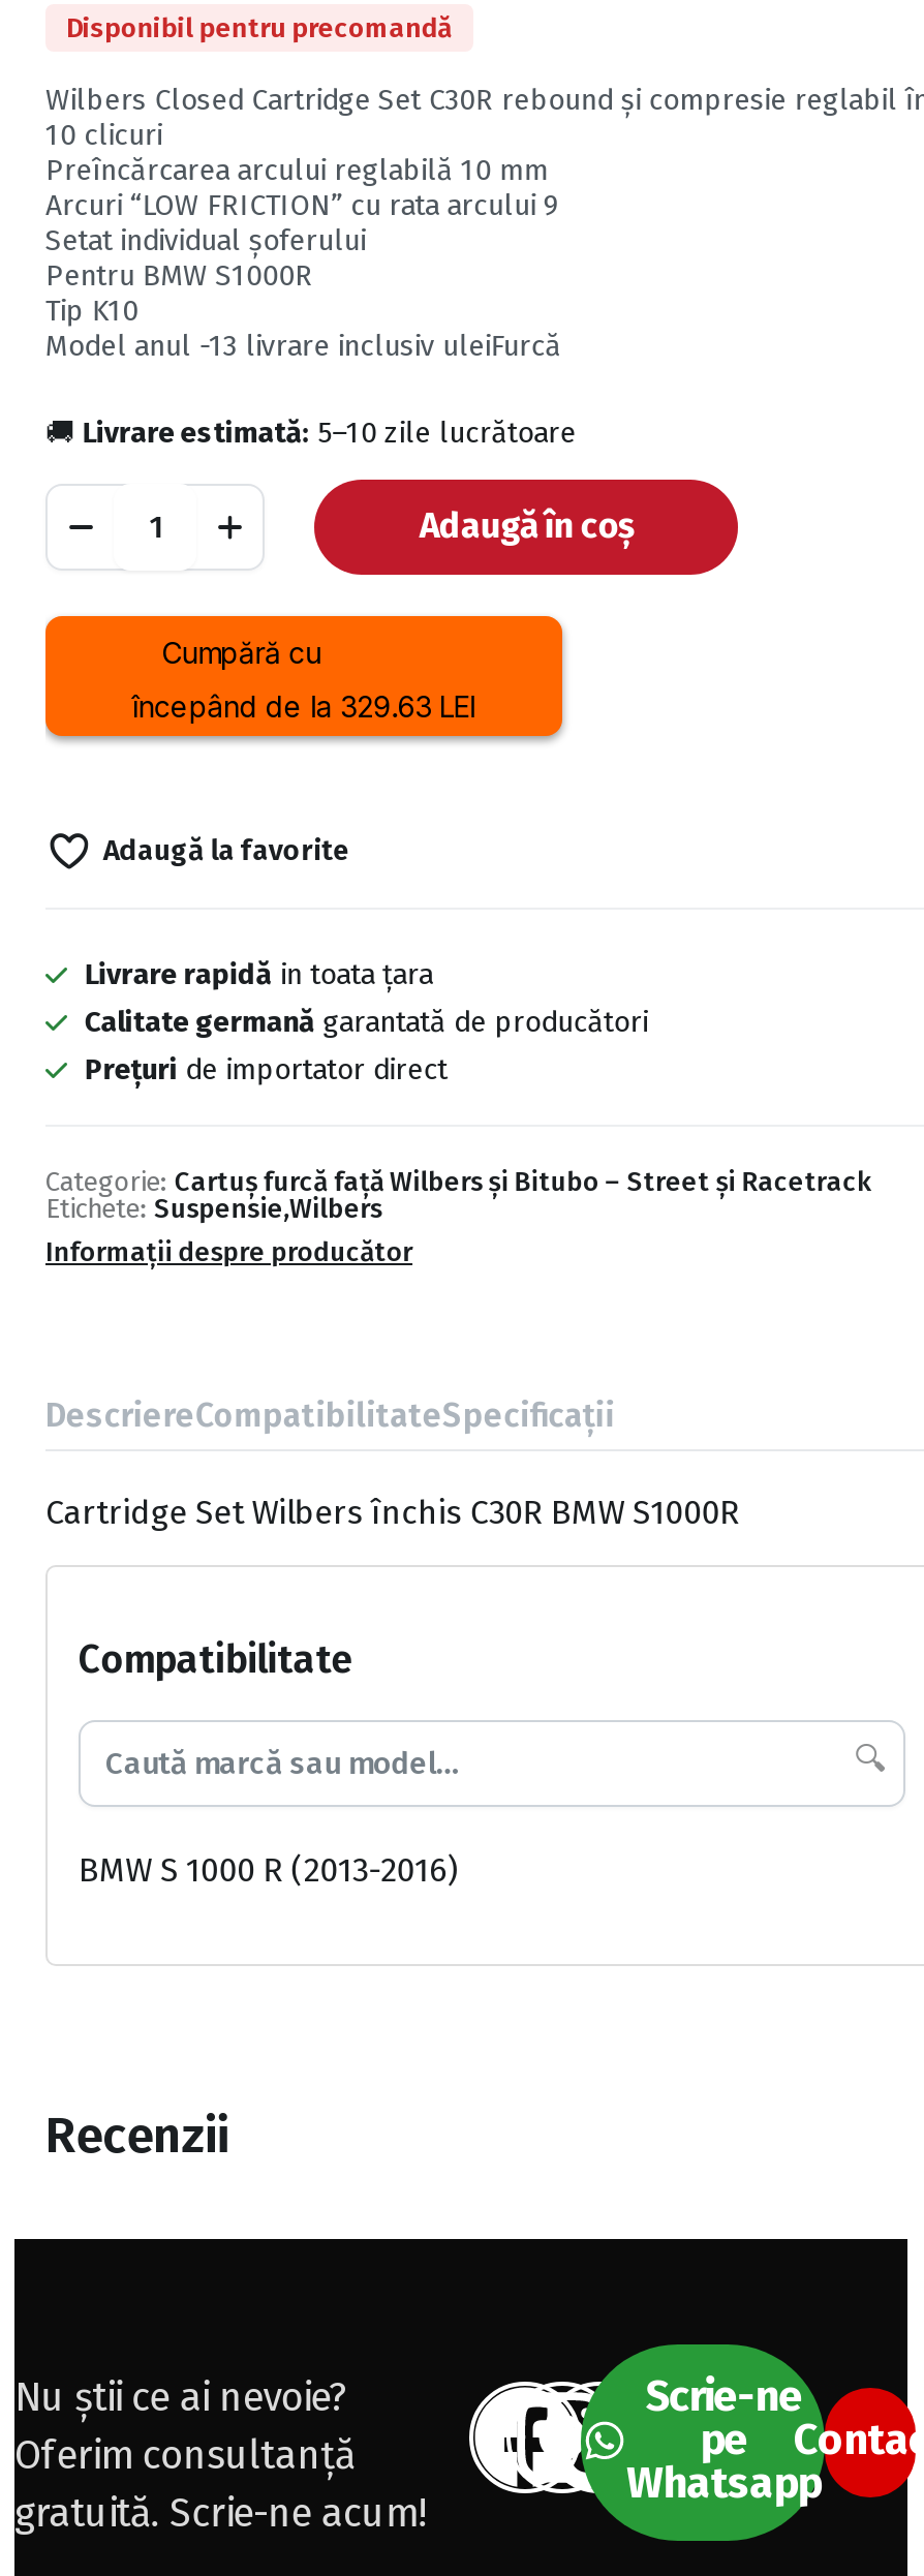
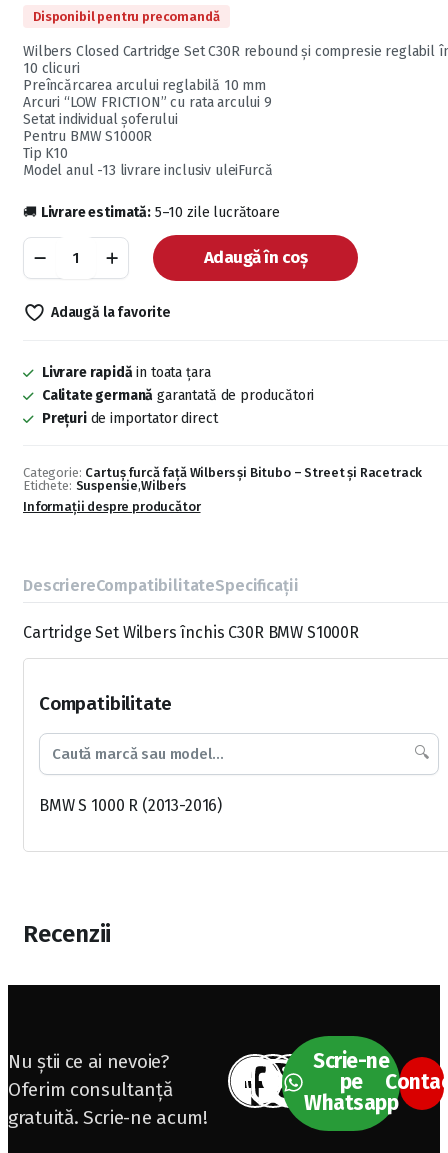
- [image]
- Cumpără cu
- începând de la 329.63 LEI
